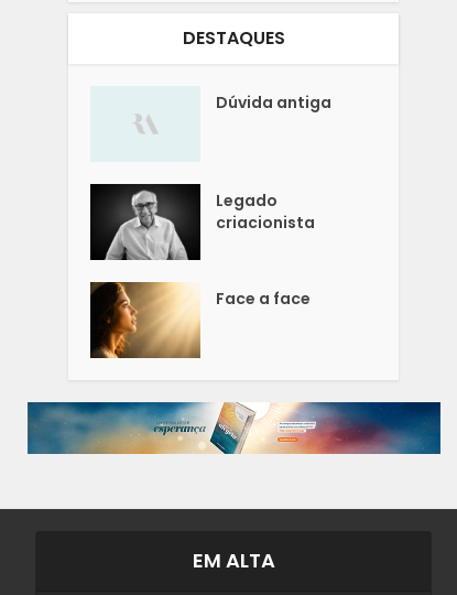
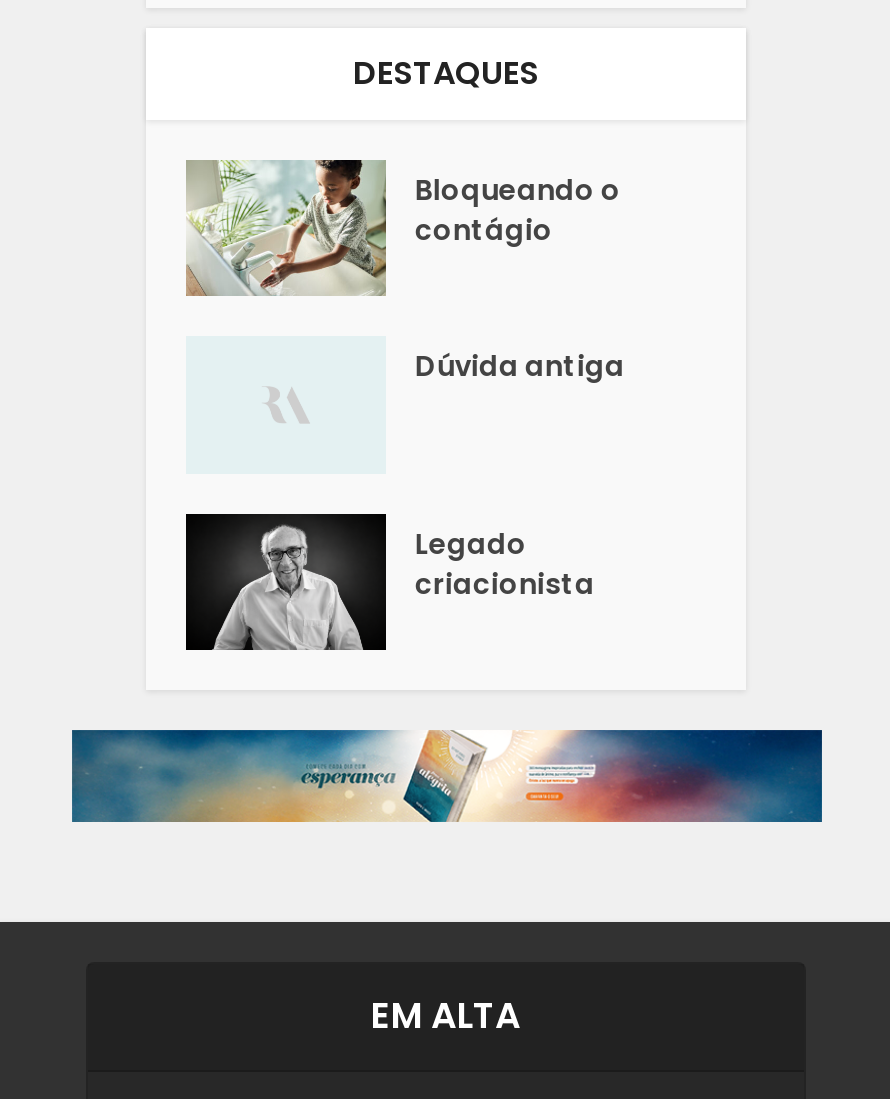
+ [image]
+ Bloqueando o
+ contágio

moved down: Dúvida antiga | Legado | criacionista

- [image]
- Face a face
